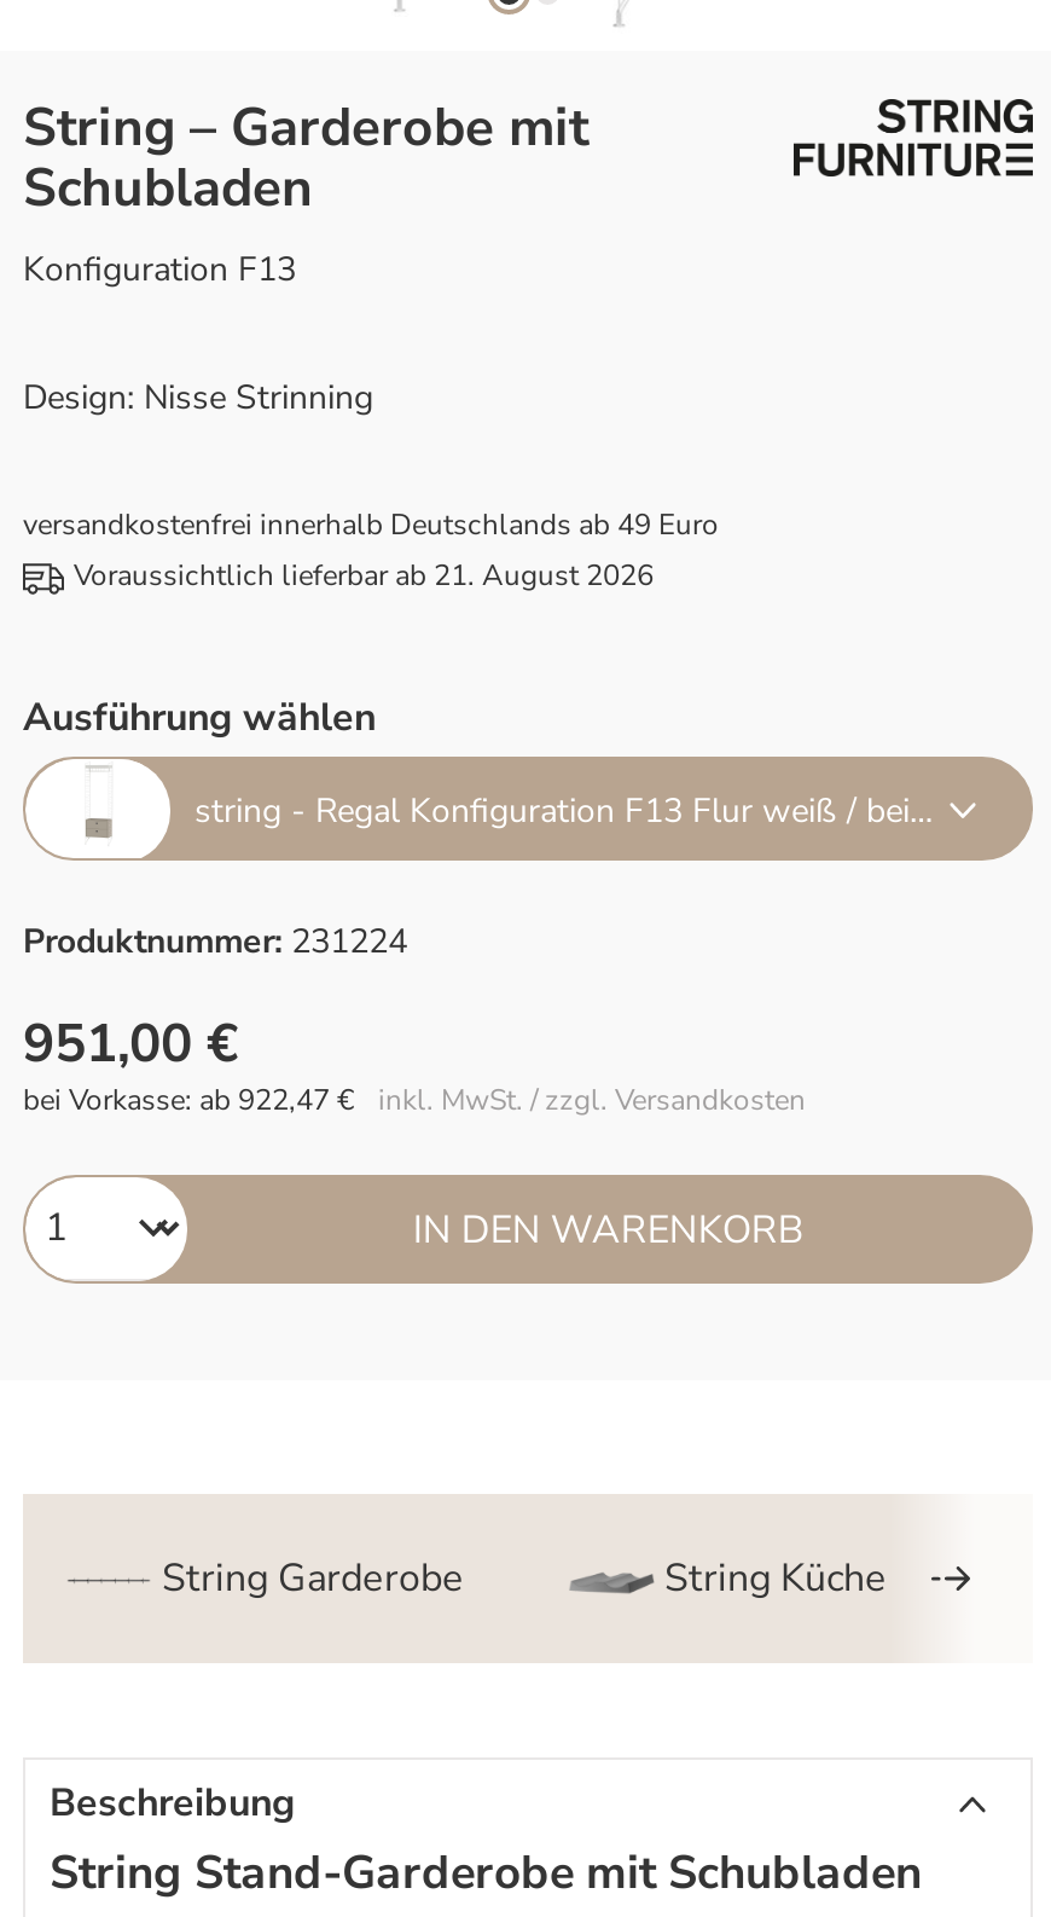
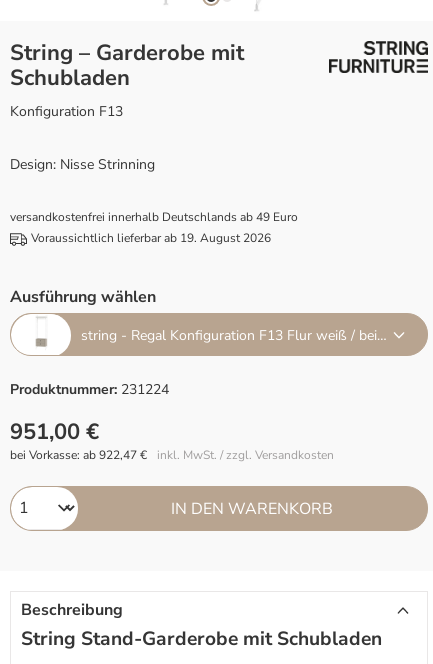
- Voraussichtlich lieferbar ab 21. August 2026
+ Voraussichtlich lieferbar ab 19. August 2026

- String Garderobe
- String Küche
